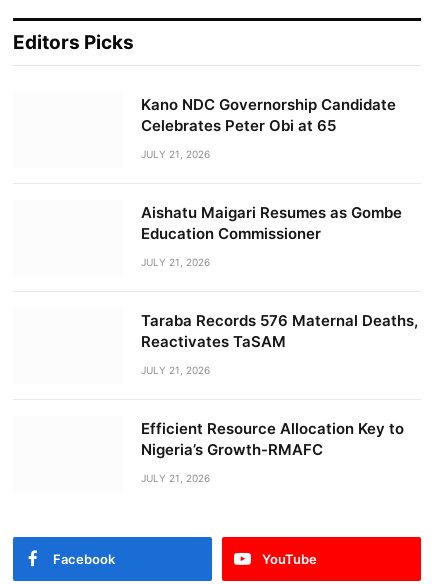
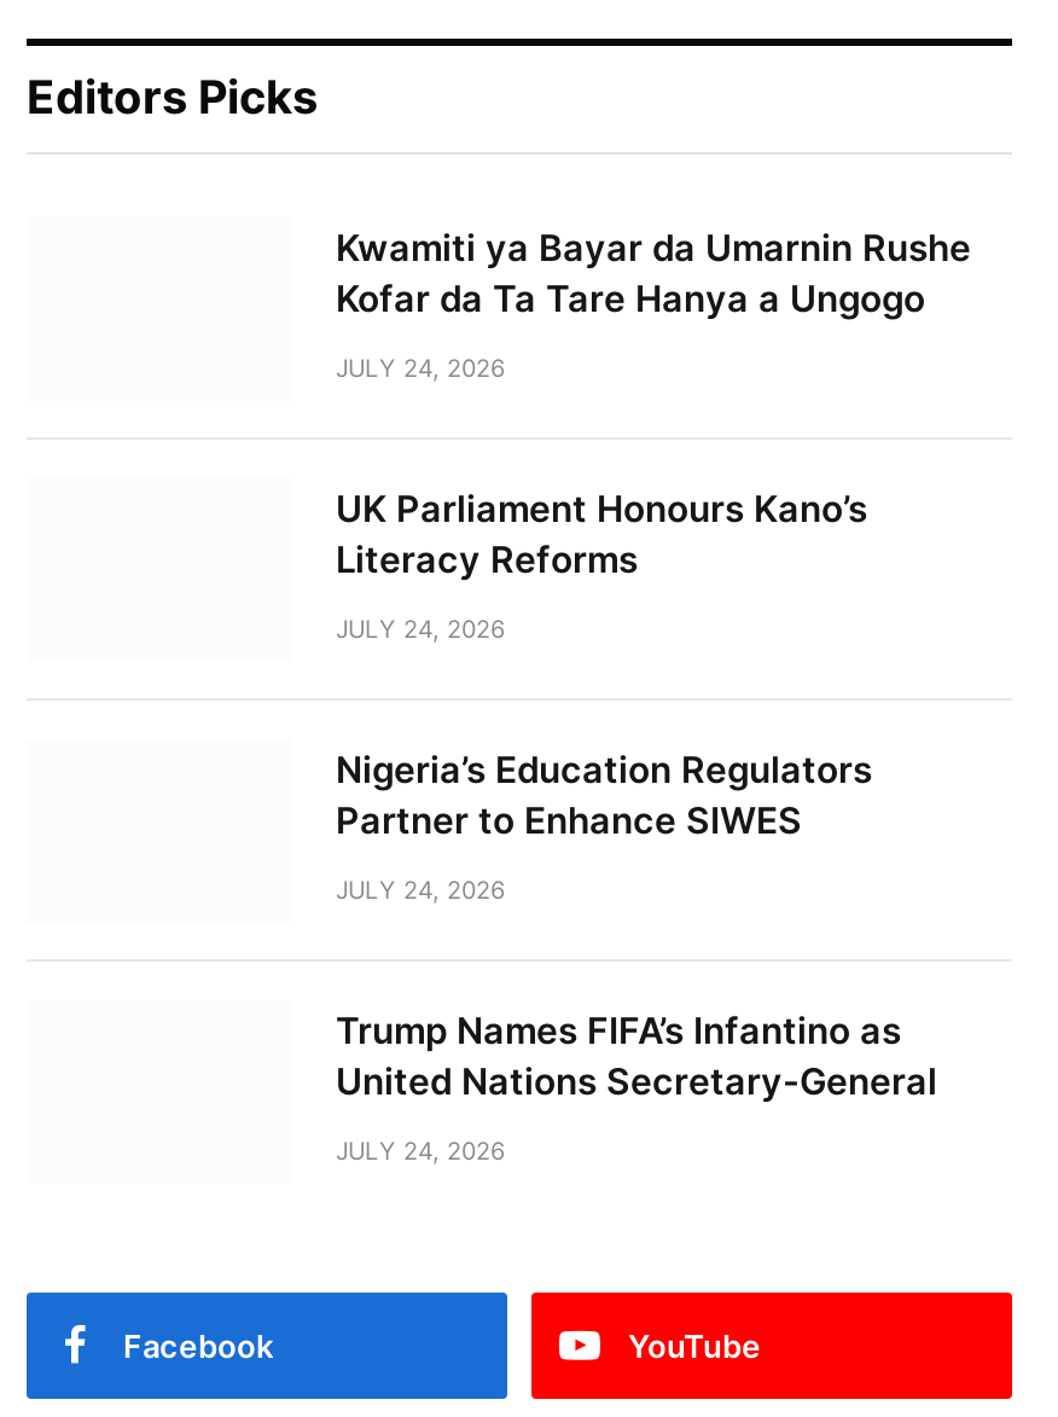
- Kano NDC Governorship Candidate
- Celebrates Peter Obi at 65
+ Kwamiti ya Bayar da Umarnin Rushe
+ Kofar da Ta Tare Hanya a Ungogo

- JULY 21, 2026
+ JULY 24, 2026

- Aishatu Maigari Resumes as Gombe
- Education Commissioner
+ UK Parliament Honours Kano’s
+ Literacy Reforms

- JULY 21, 2026
+ JULY 24, 2026

- Taraba Records 576 Maternal Deaths,
- Reactivates TaSAM
+ Nigeria’s Education Regulators
+ Partner to Enhance SIWES

- JULY 21, 2026
+ JULY 24, 2026

- Efficient Resource Allocation Key to
- Nigeria’s Growth-RMAFC
+ Trump Names FIFA’s Infantino as
+ United Nations Secretary-General

- JULY 21, 2026
+ JULY 24, 2026
